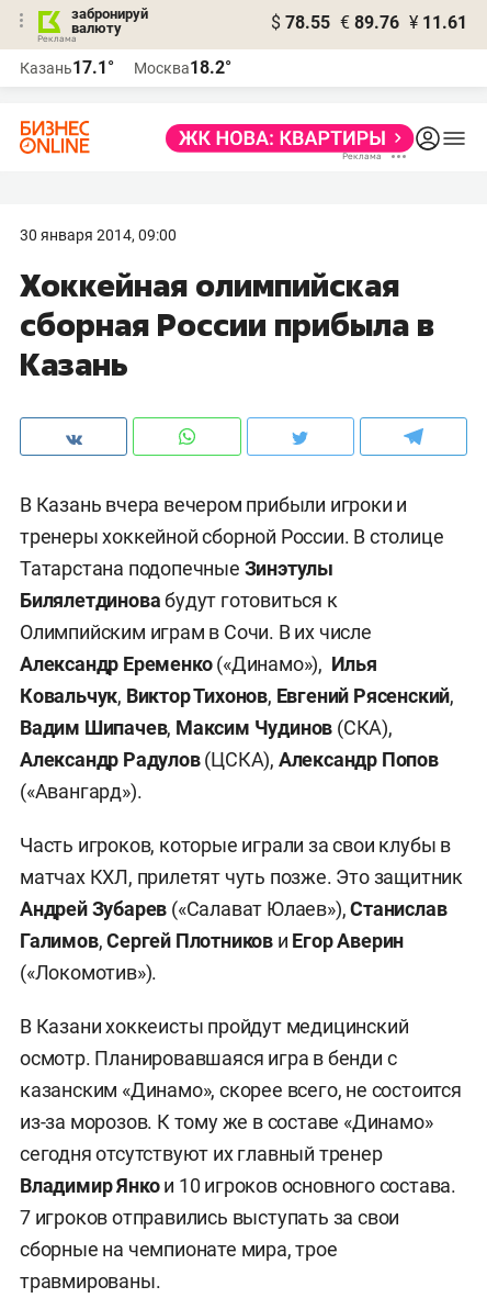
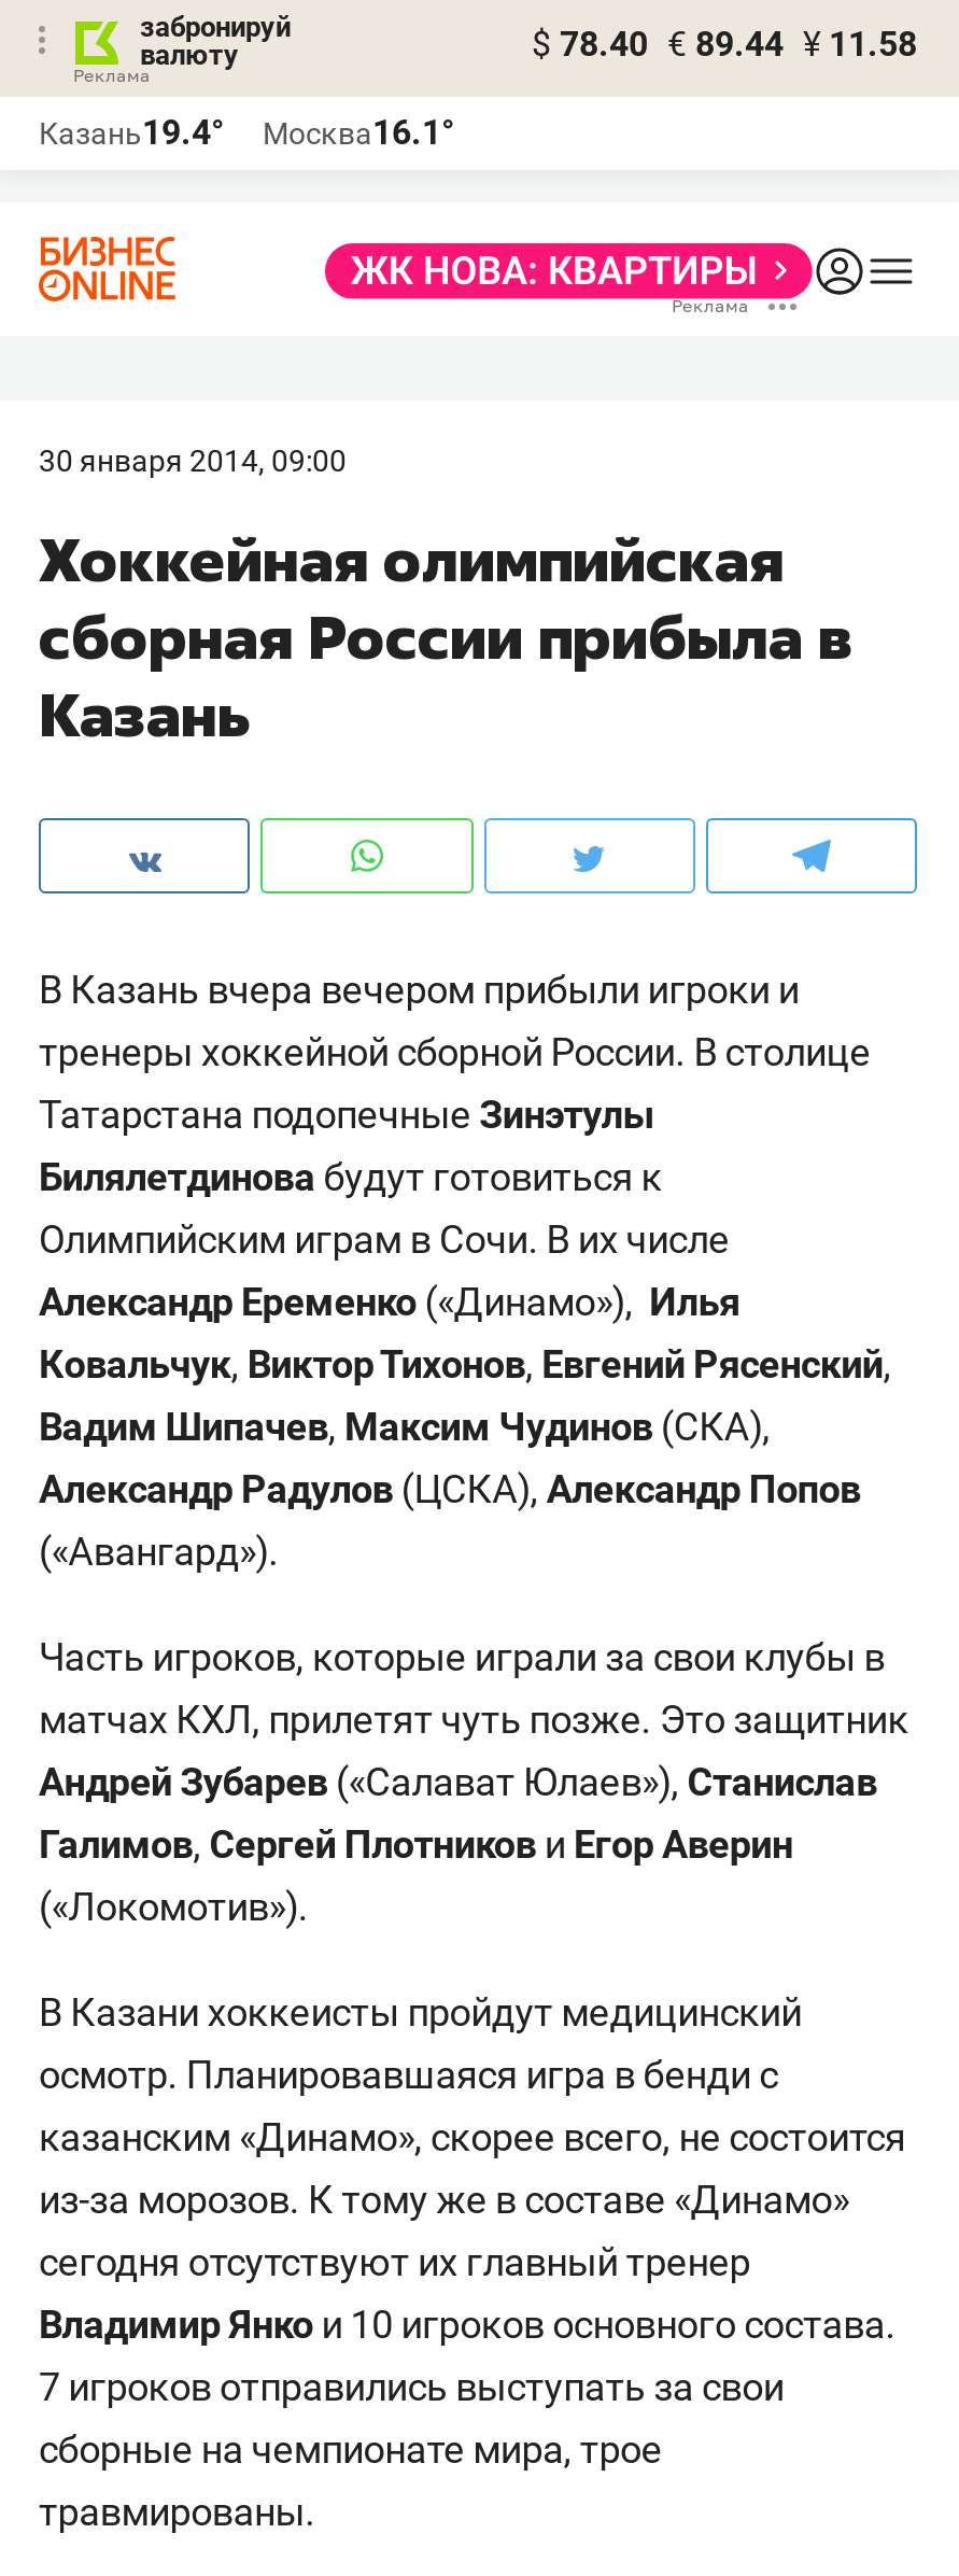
- $ 78.55 € 89.76 ¥ 11.61
+ $ 78.40 € 89.44 ¥ 11.58

- Казань17.1°
+ Казань19.4°

- Москва18.2°
+ Москва16.1°
